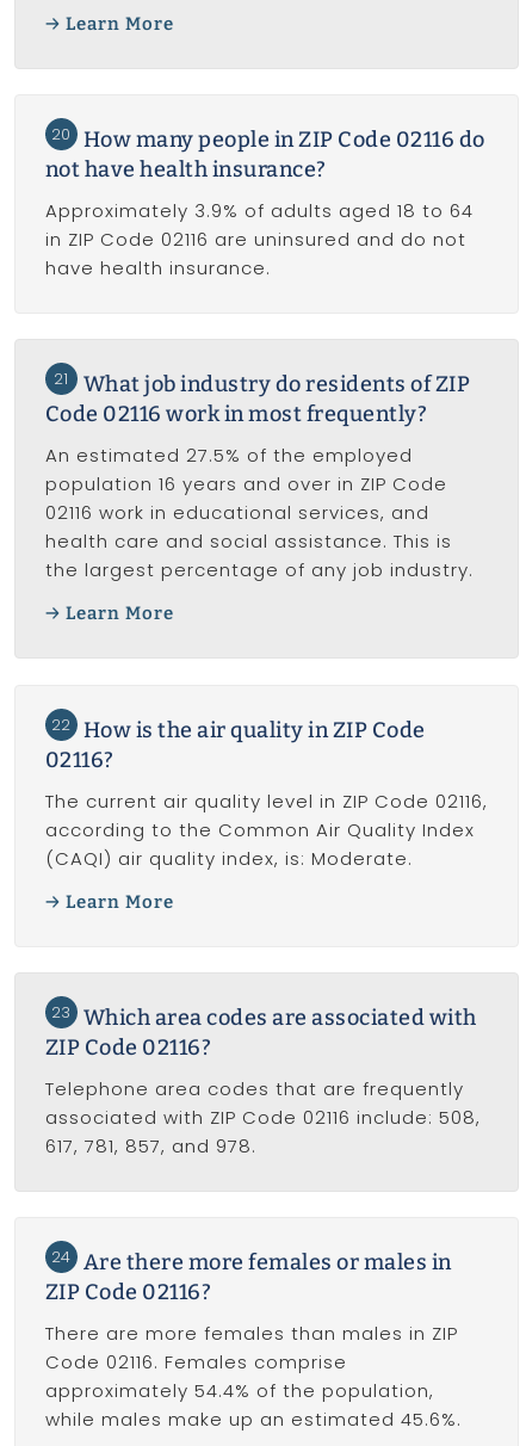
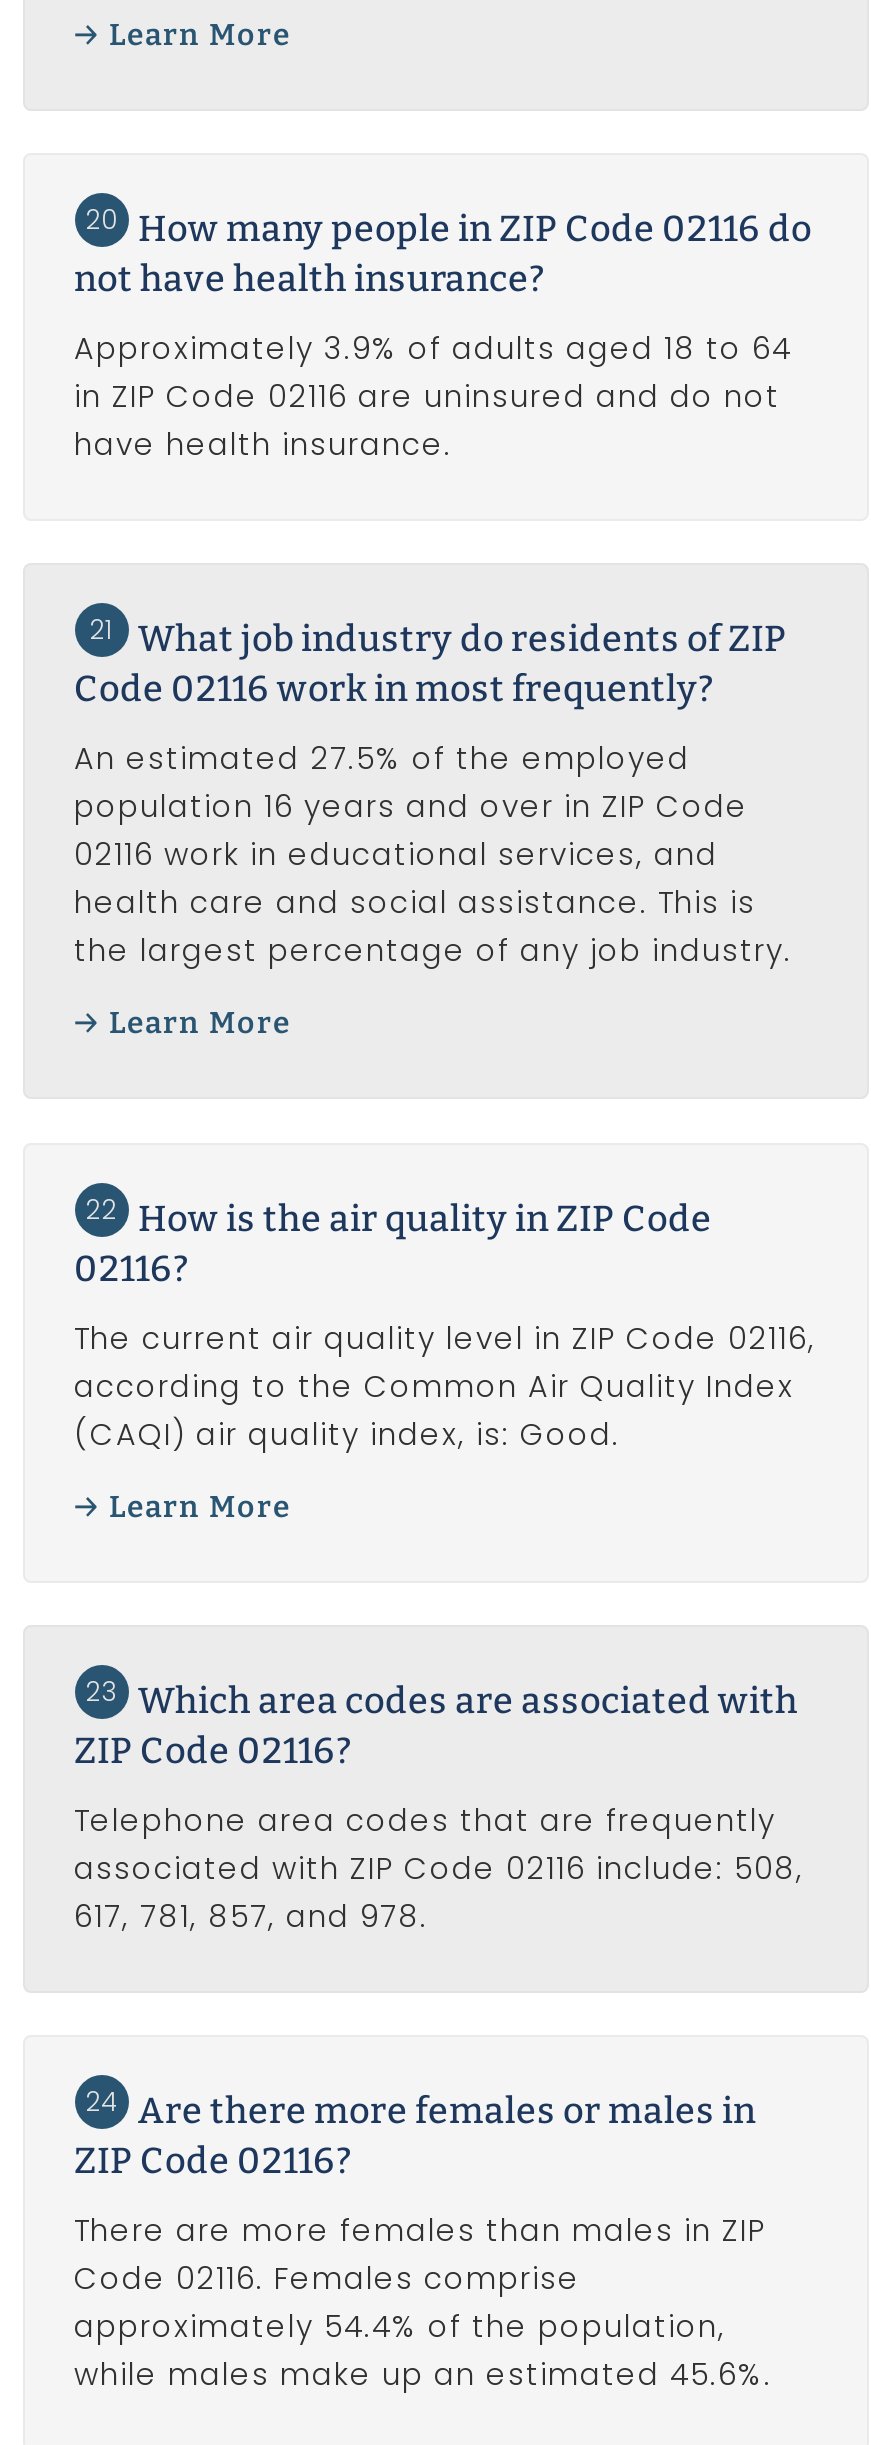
- (CAQI) air quality index, is: Moderate.
+ (CAQI) air quality index, is: Good.
